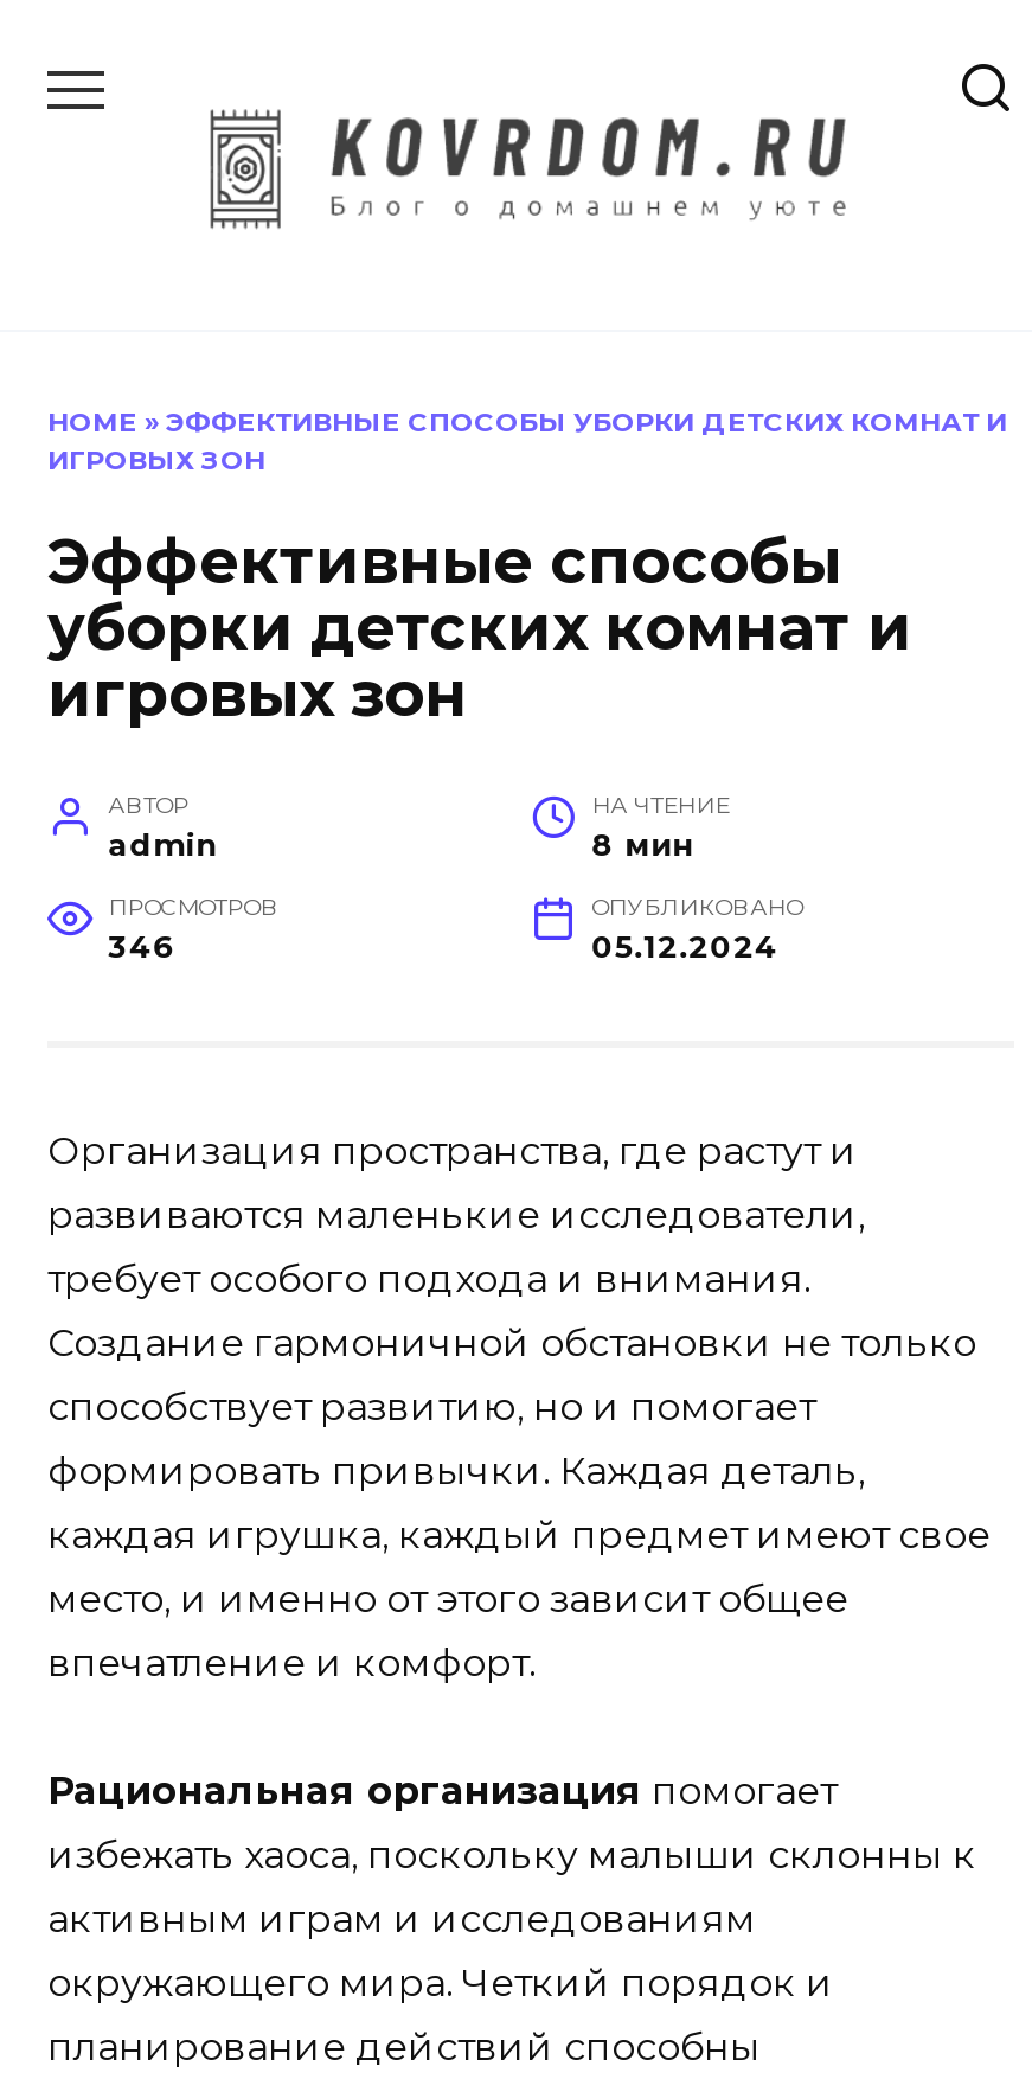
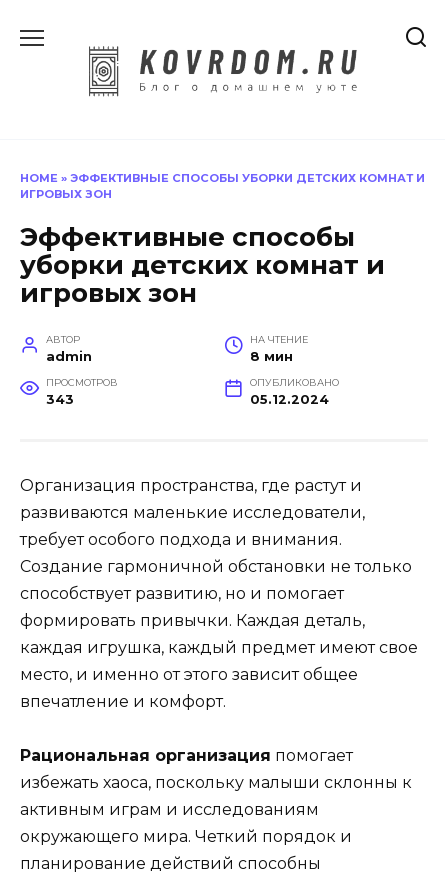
- 346
+ 343
